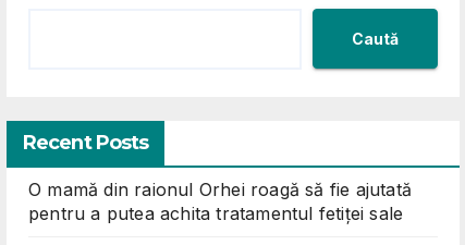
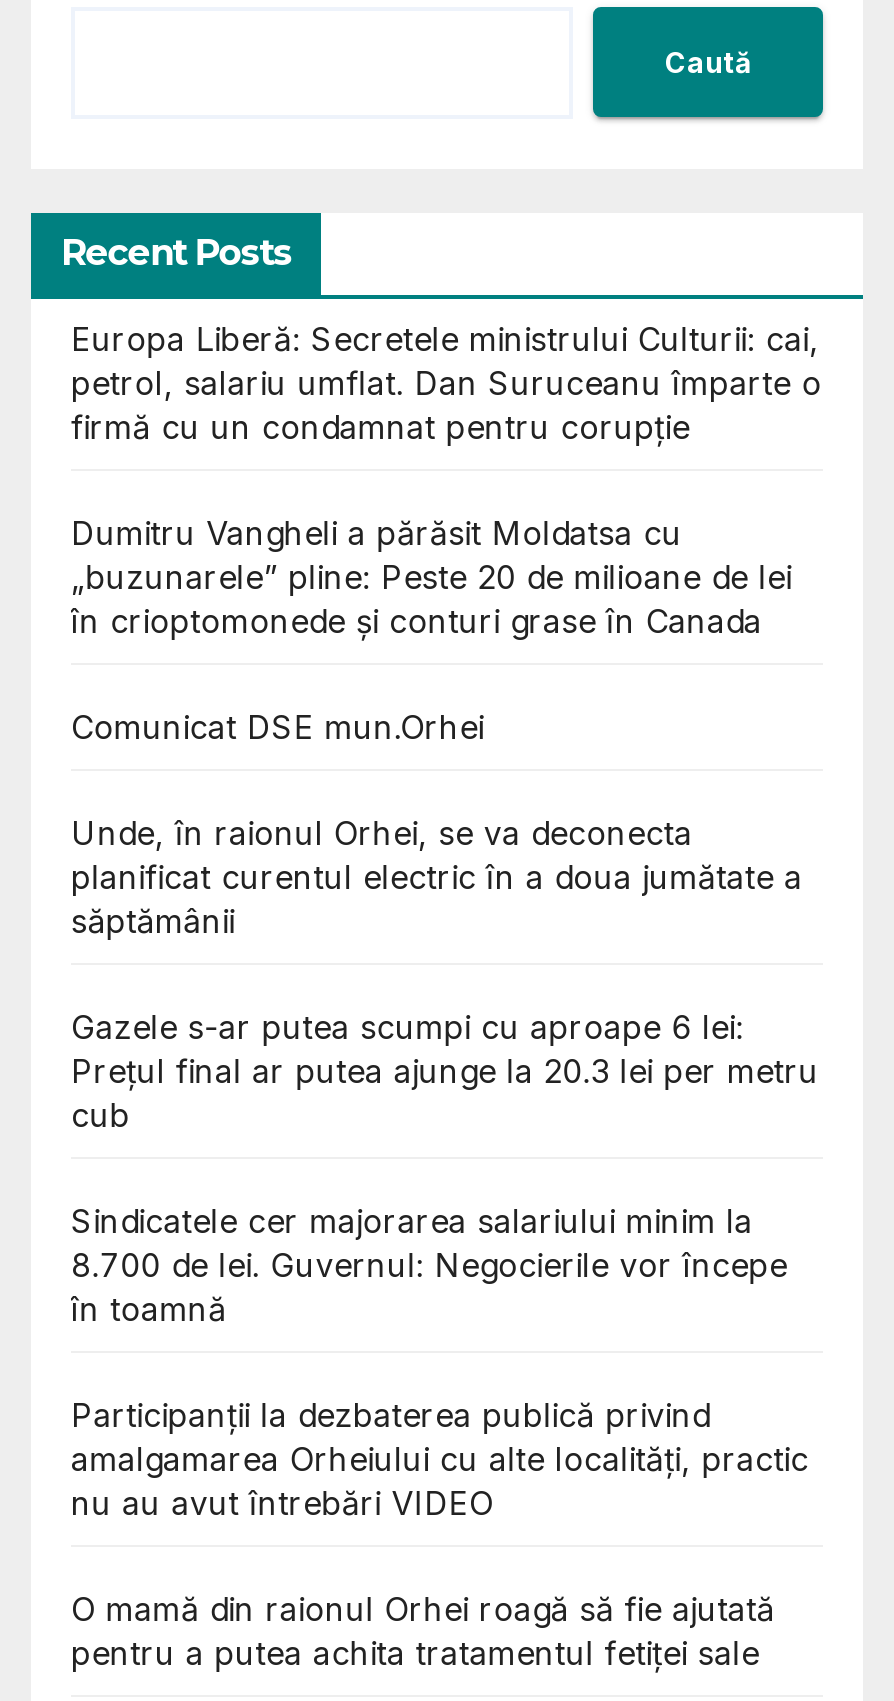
+ Europa Liberă: Secretele ministrului Culturii: cai,
+ petrol, salariu umflat. Dan Suruceanu împarte o
+ firmă cu un condamnat pentru corupție
+ Dumitru Vangheli a părăsit Moldatsa cu
+ „buzunarele” pline: Peste 20 de milioane de lei
+ în crioptomonede și conturi grase în Canada
+ Comunicat DSE mun.Orhei
+ Unde, în raionul Orhei, se va deconecta
+ planificat curentul electric în a doua jumătate a
+ săptămânii
+ Gazele s-ar putea scumpi cu aproape 6 lei:
+ Prețul final ar putea ajunge la 20.3 lei per metru
+ cub
+ Sindicatele cer majorarea salariului minim la
+ 8.700 de lei. Guvernul: Negocierile vor începe
+ în toamnă
+ Participanții la dezbaterea publică privind
+ amalgamarea Orheiului cu alte localități, practic
+ nu au avut întrebări VIDEO
